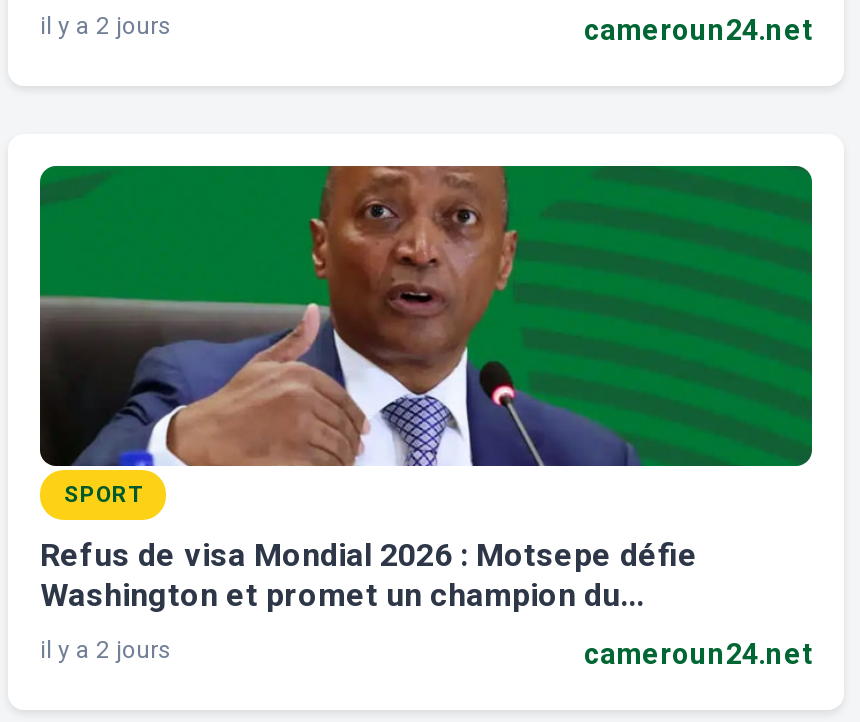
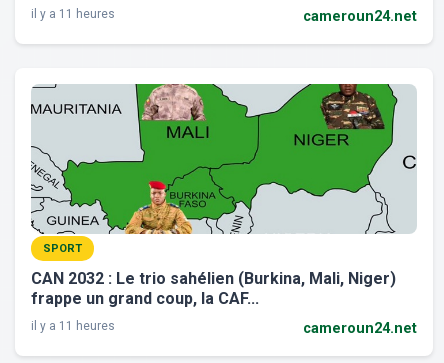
- il y a 2 jours
+ il y a 11 heures

- [image]
- Refus de visa Mondial 2026 : Motsepe défie
- Washington et promet un champion du...
+ [image]
+ CAN 2032 : Le trio sahélien (Burkina, Mali, Niger)
+ frappe un grand coup, la CAF...

- il y a 2 jours
+ il y a 11 heures
